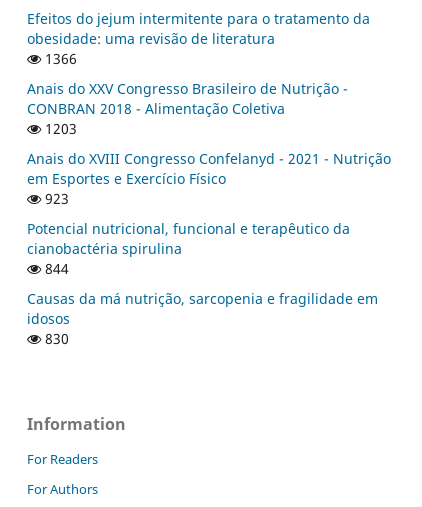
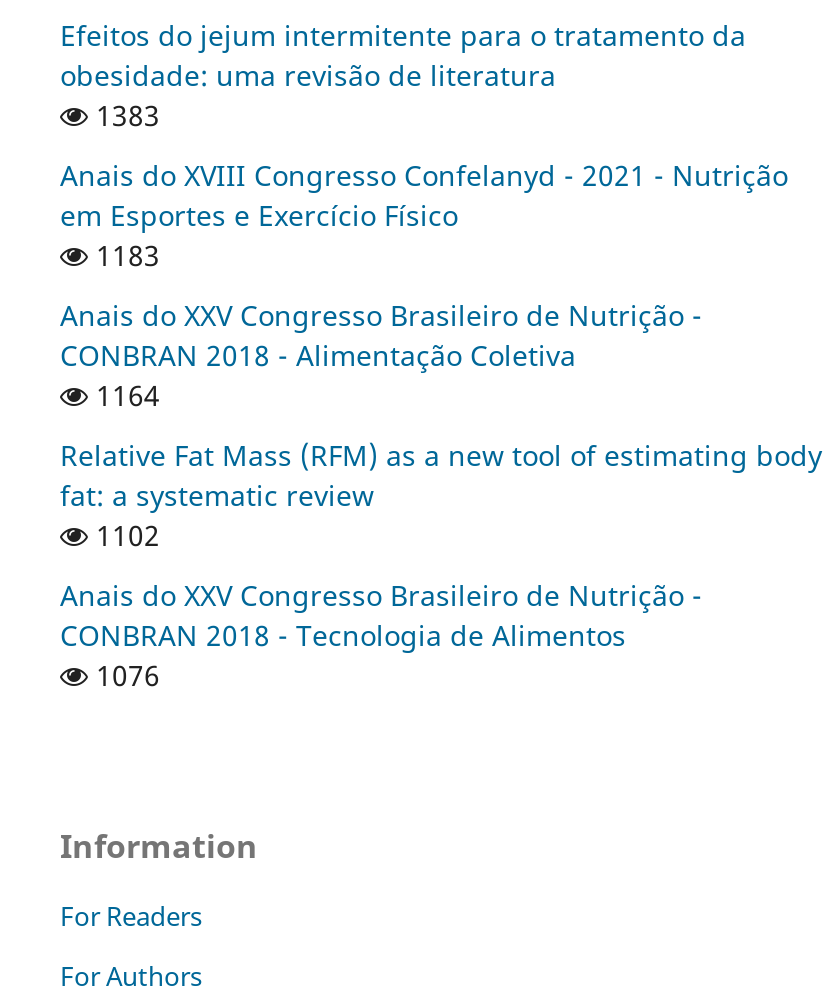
- 1366
+ 1383
+ 1183

moved down: Anais do XXV Congresso Brasileiro de Nutrição - | CONBRAN 2018 - Alimentação Coletiva

- 1203
- 923
- Potencial nutricional, funcional e terapêutico da
- cianobactéria spirulina
- 844
- Causas da má nutrição, sarcopenia e fragilidade em
- idosos
- 830
+ 1164
+ Relative Fat Mass (RFM) as a new tool of estimating body
+ fat: a systematic review
+ 1102
+ Anais do XXV Congresso Brasileiro de Nutrição -
+ CONBRAN 2018 - Tecnologia de Alimentos
+ 1076

moved up: Anais do XVIII Congresso Confelanyd - 2021 - Nutrição | em Esportes e Exercício Físico
